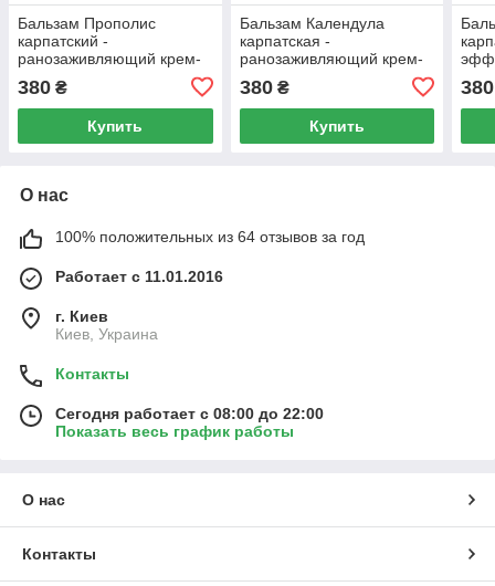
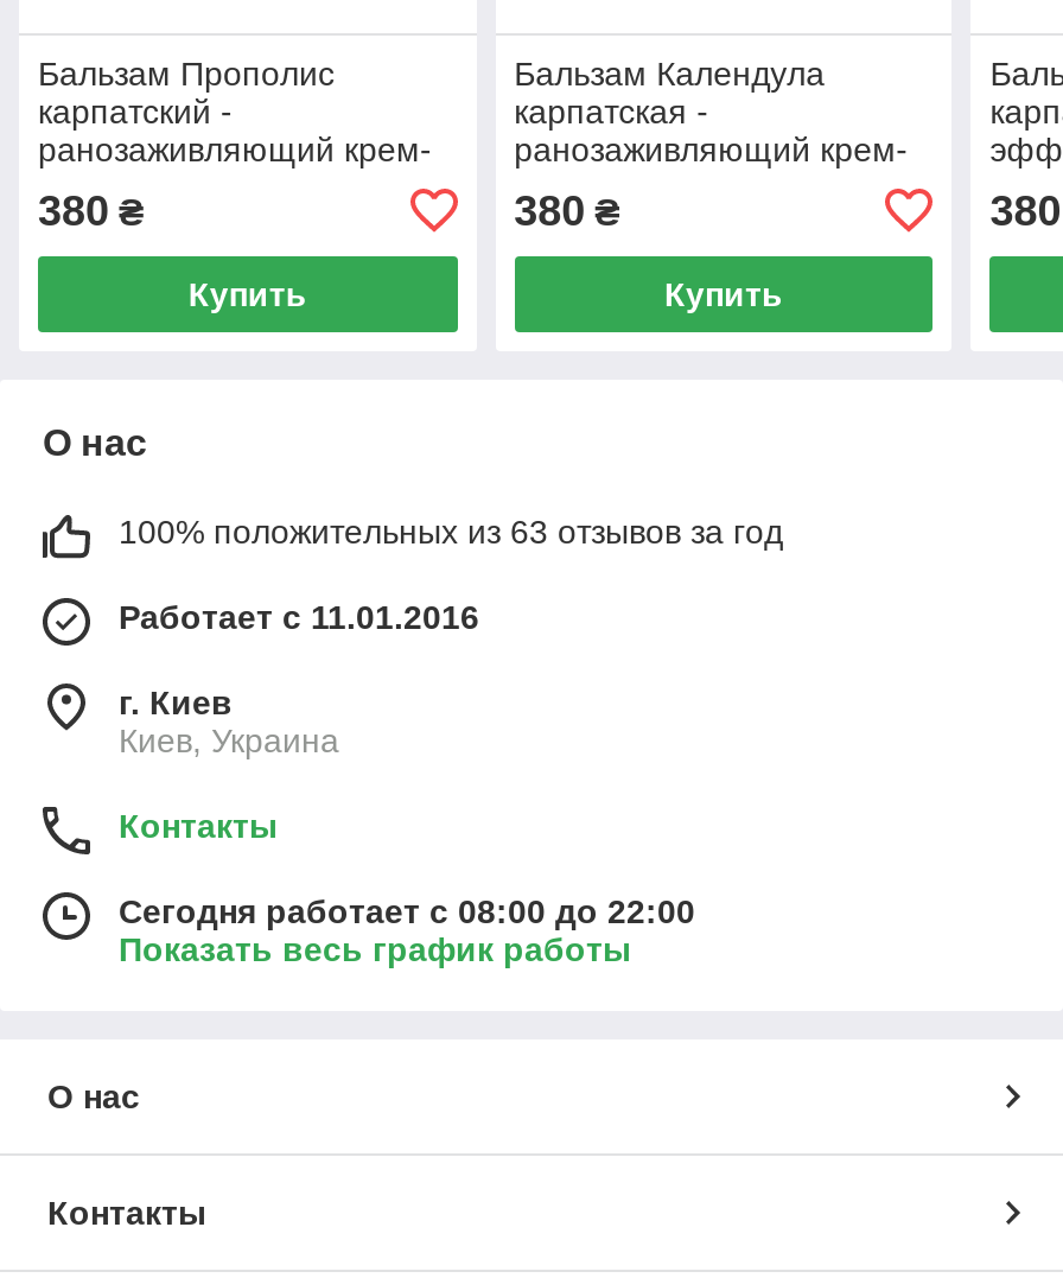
- 100% положительных из 64 отзывов за год
+ 100% положительных из 63 отзывов за год
